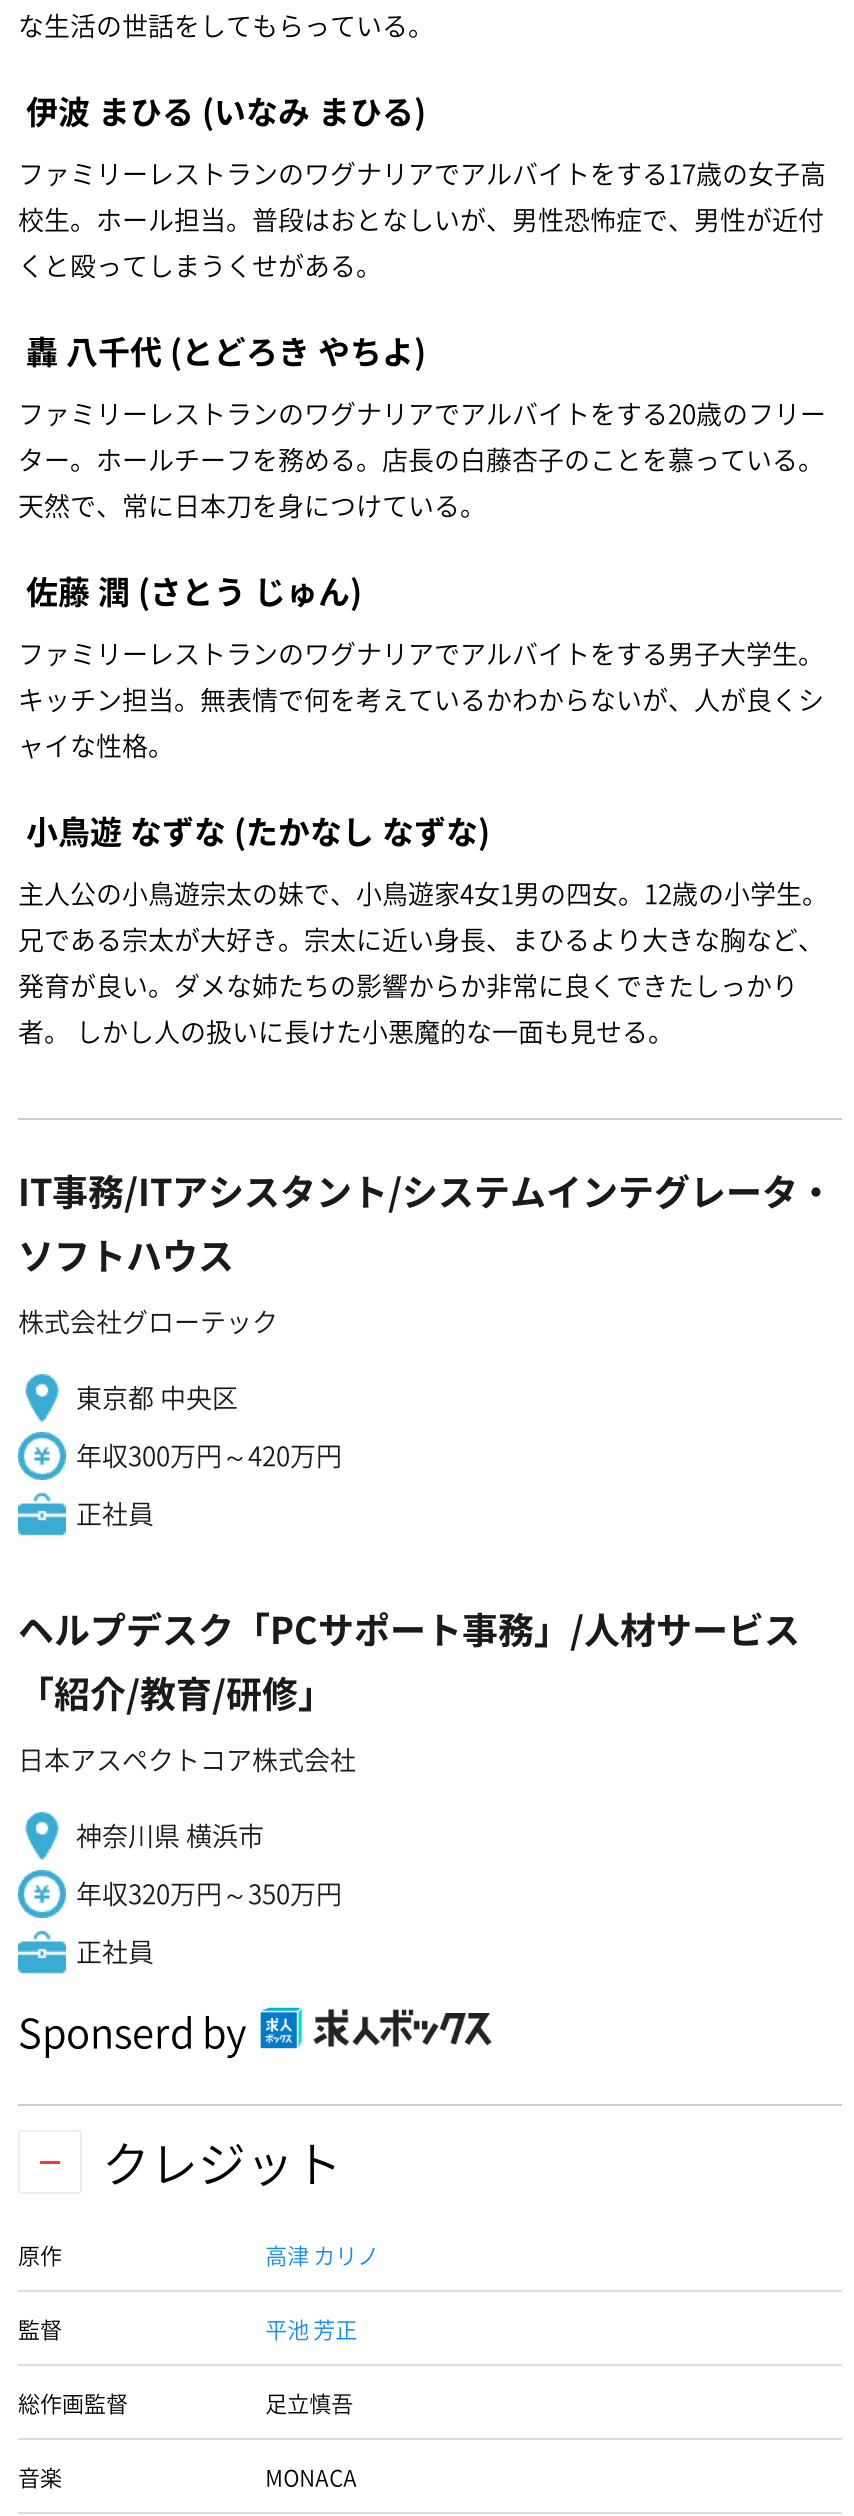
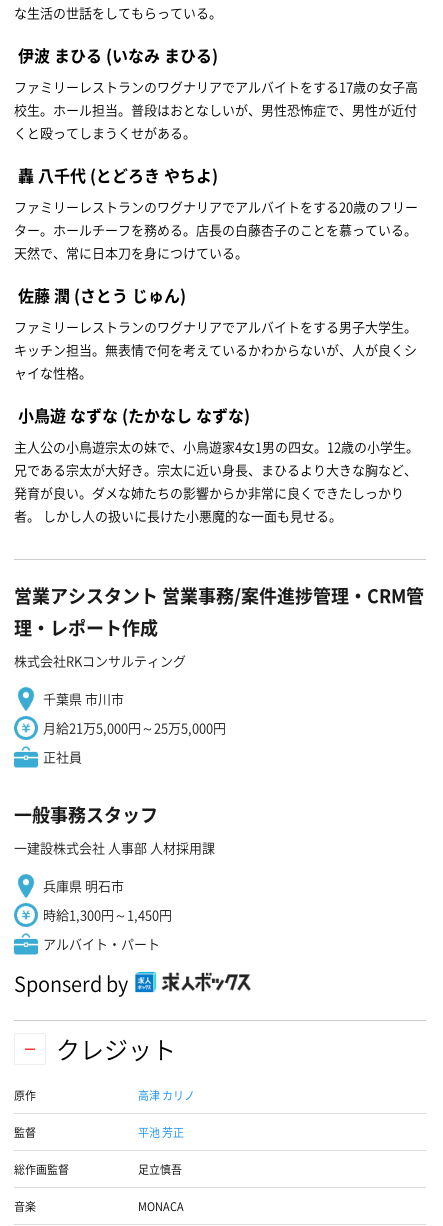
- IT事務/ITアシスタント/システムインテグレータ・
- ソフトハウス
- 株式会社グローテック
+ 営業アシスタント 営業事務/案件進捗管理・CRM管
+ 理・レポート作成
+ 株式会社RKコンサルティング

- 東京都 中央区
+ 千葉県 市川市

- 年収300万円～420万円
+ 月給21万5,000円～25万5,000円

- ヘルプデスク「PCサポート事務」/人材サービス
- 「紹介/教育/研修」
- 日本アスペクトコア株式会社
+ 一般事務スタッフ
+ 一建設株式会社 人事部 人材採用課

- 神奈川県 横浜市
+ 兵庫県 明石市

- 年収320万円～350万円
+ 時給1,300円～1,450円

- 正社員
+ アルバイト・パート
